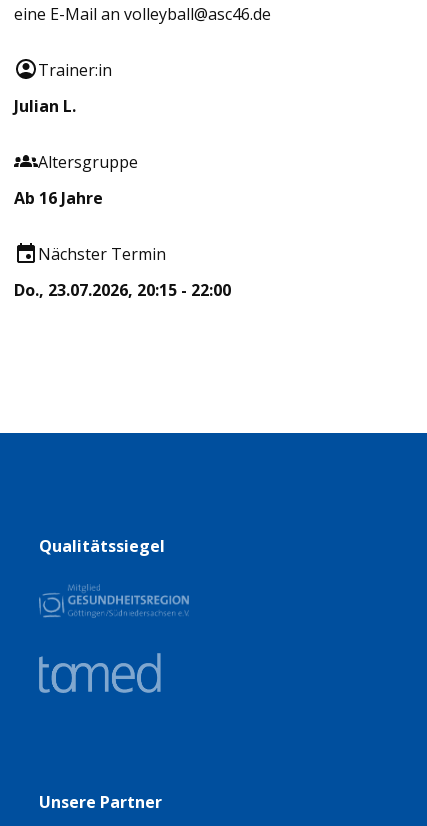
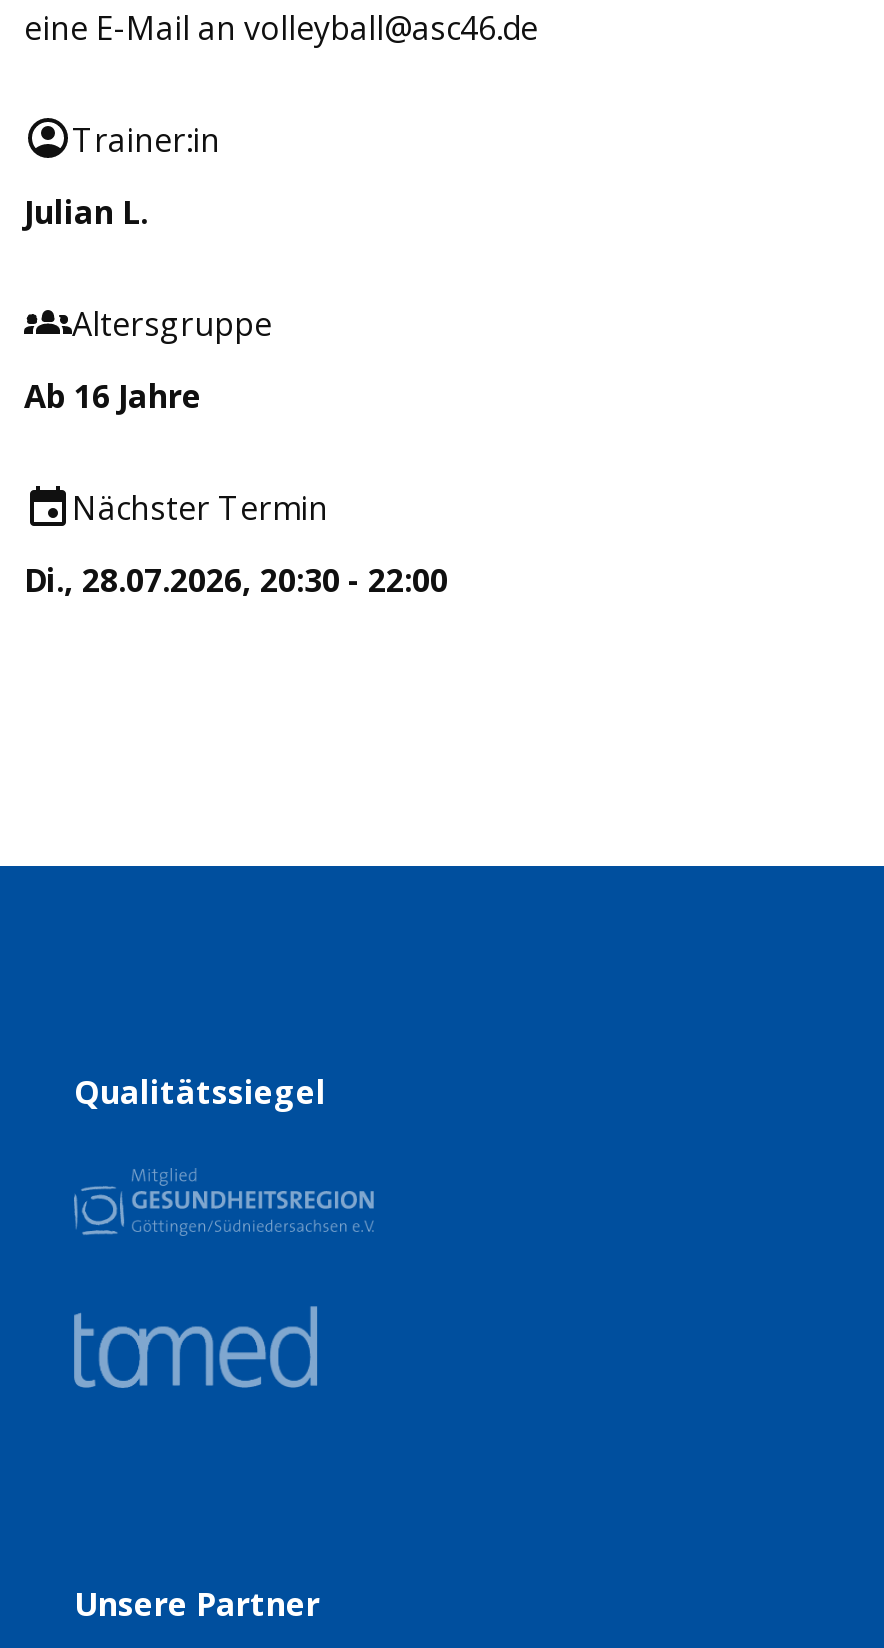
- Do., 23.07.2026, 20:15 - 22:00
+ Di., 28.07.2026, 20:30 - 22:00
